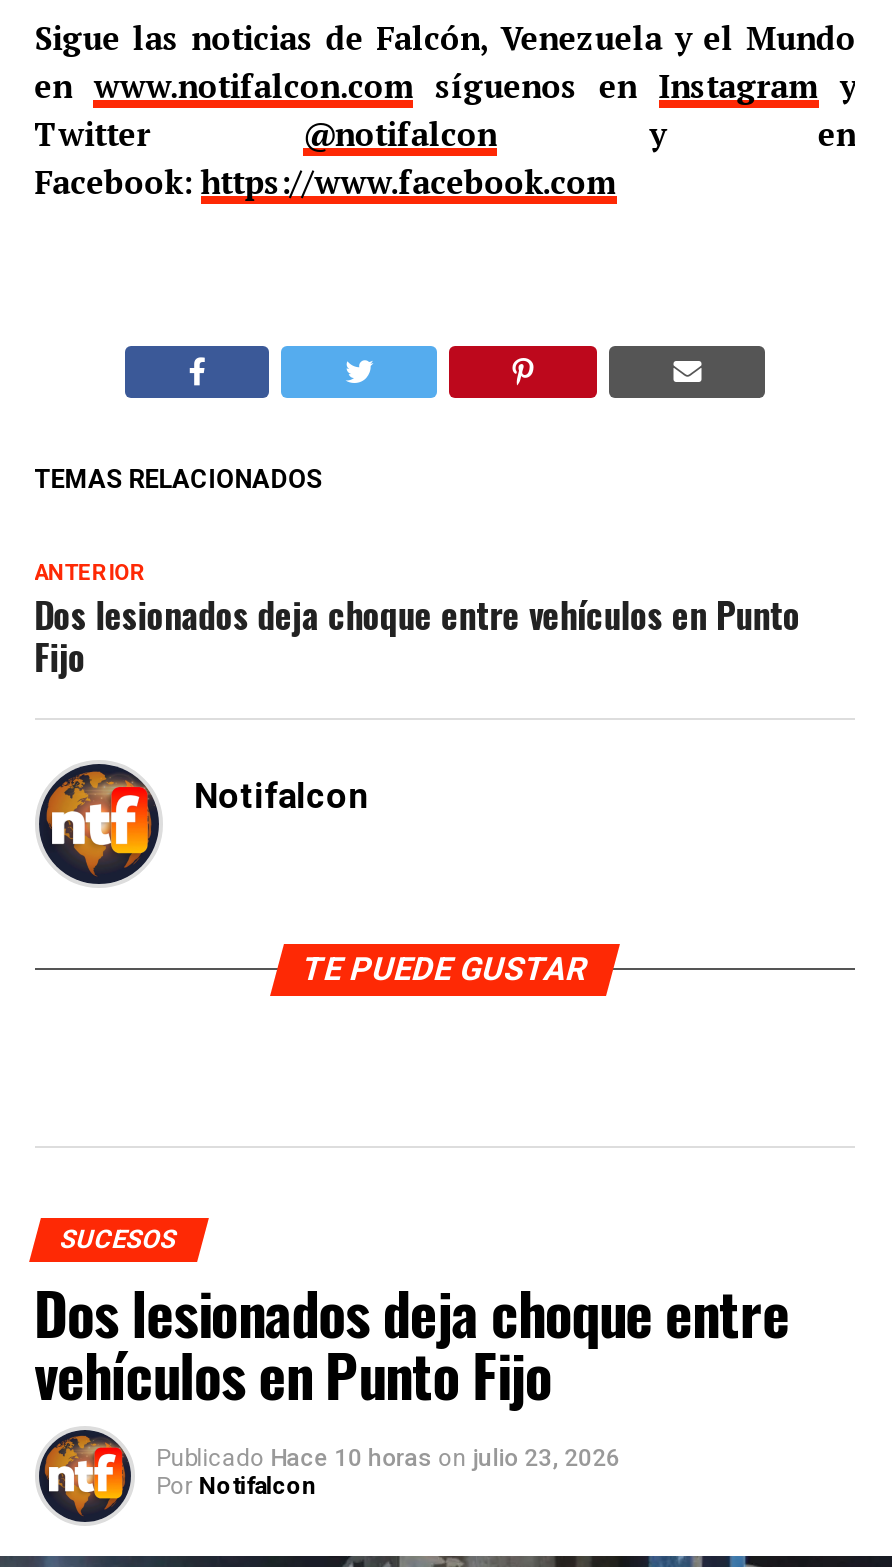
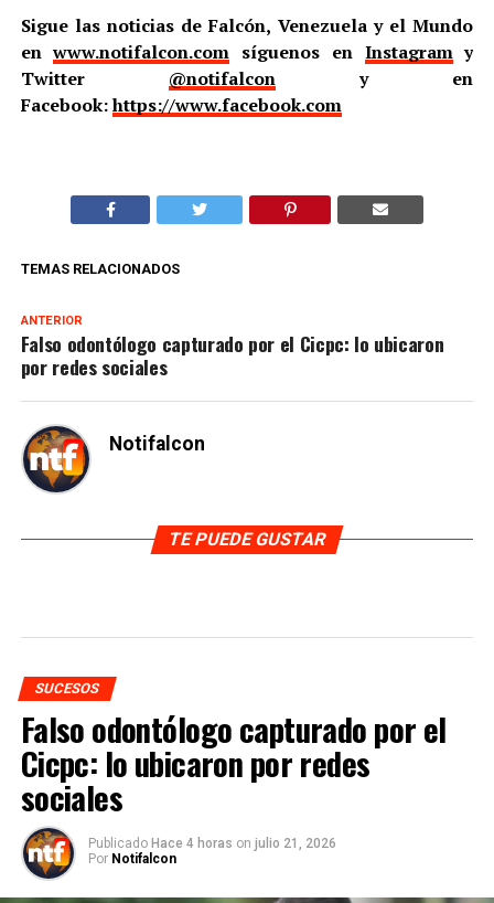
- Dos lesionados deja choque entre vehículos en Punto
- Fijo
+ Falso odontólogo capturado por el Cicpc: lo ubicaron
+ por redes sociales

- Dos lesionados deja choque entre
- vehículos en Punto Fijo
- Publicado Hace 10 horas on julio 23, 2026
+ Falso odontólogo capturado por el
+ Cicpc: lo ubicaron por redes
+ sociales
+ Publicado Hace 4 horas on julio 21, 2026
